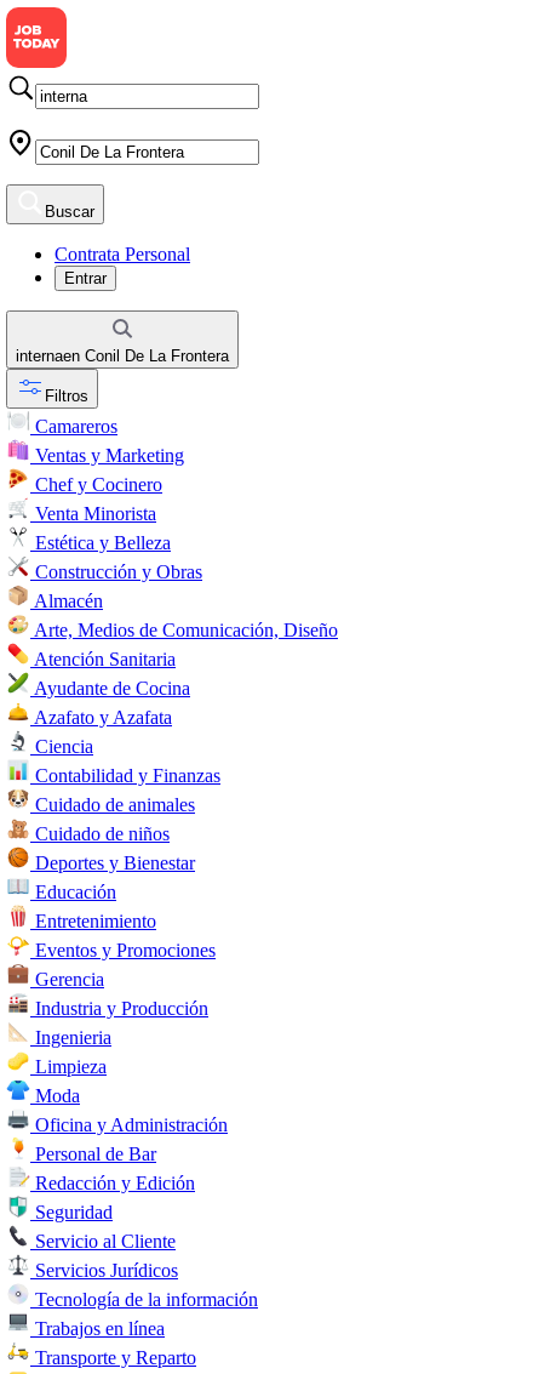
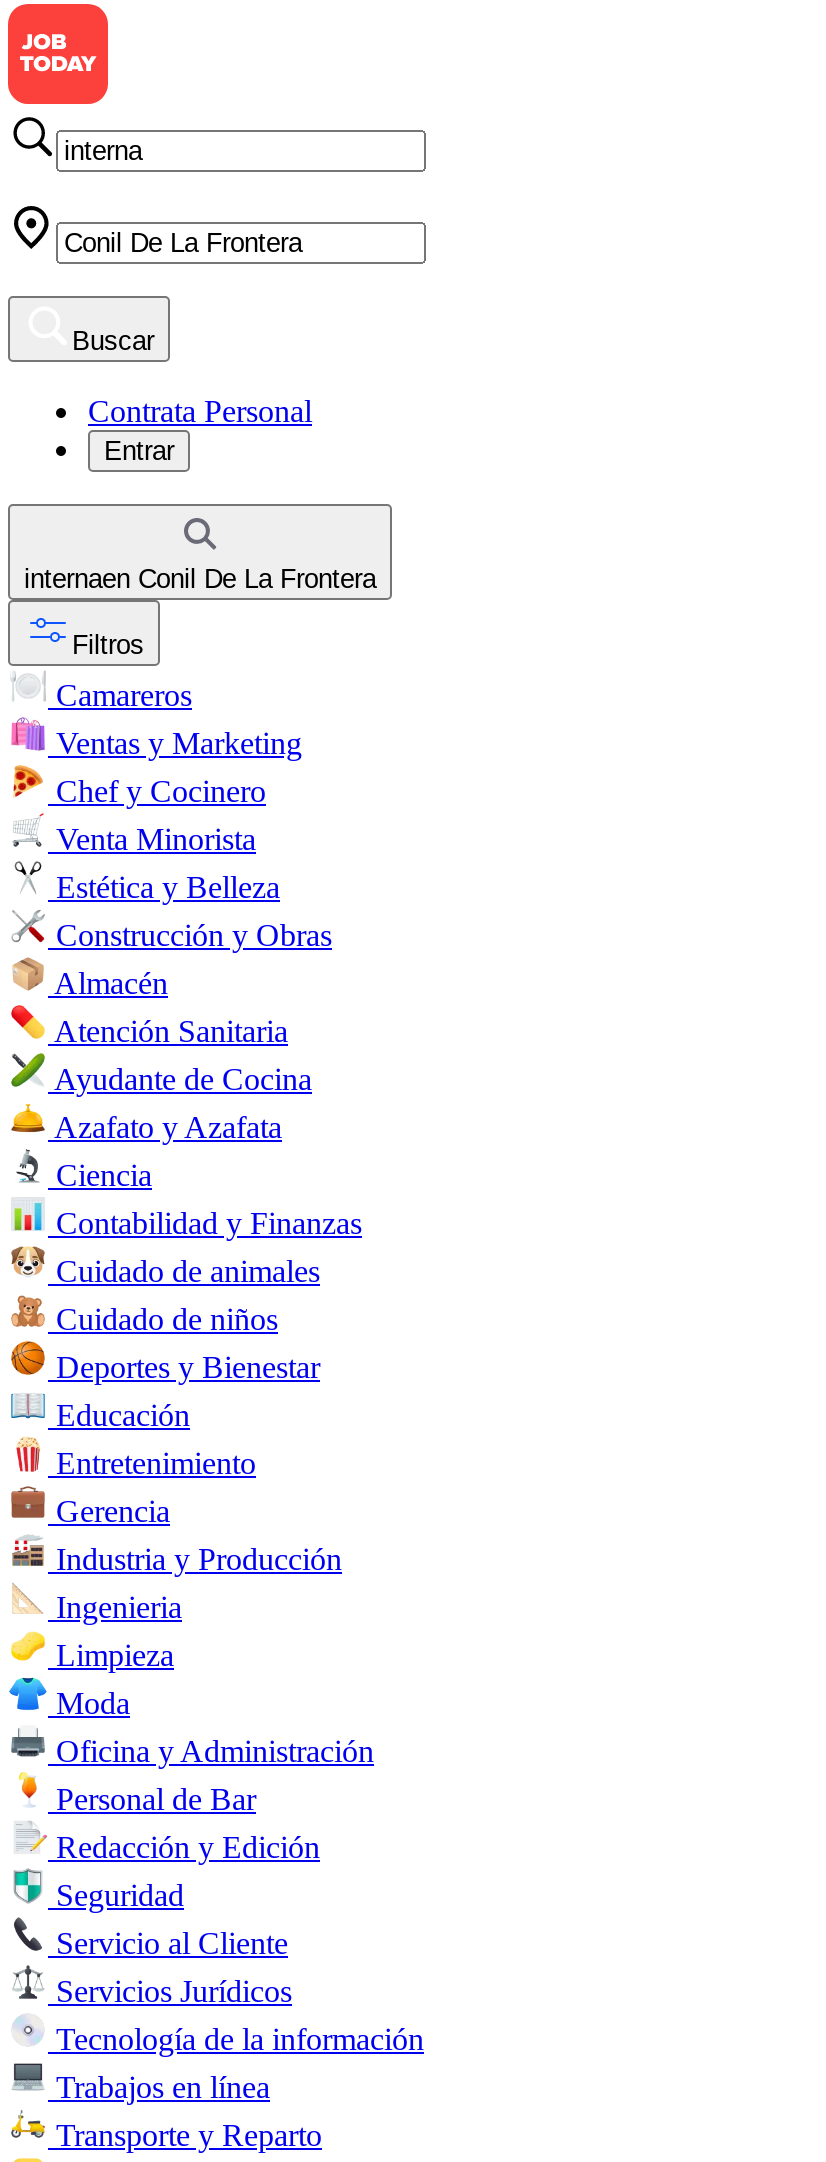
- Arte, Medios de Comunicación, Diseño

- Eventos y Promociones
